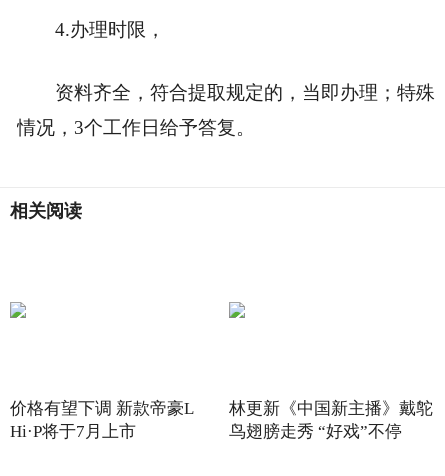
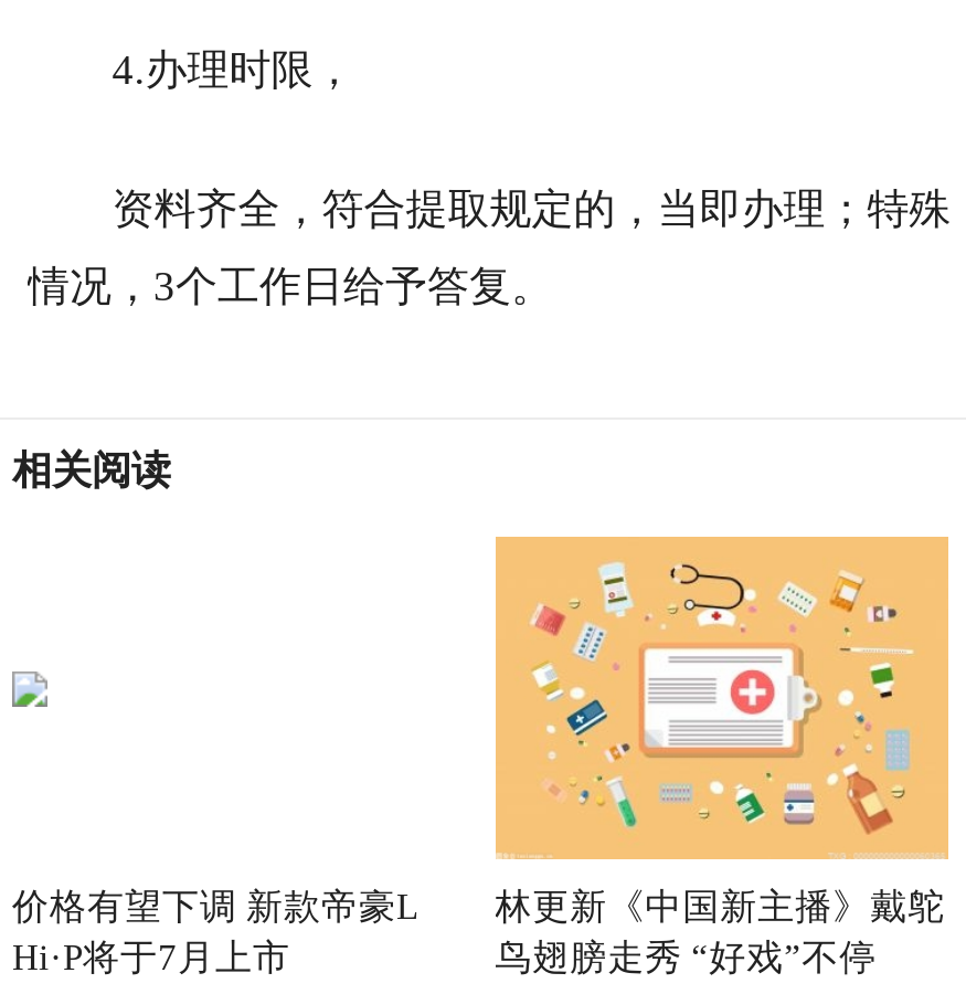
+ [image]
